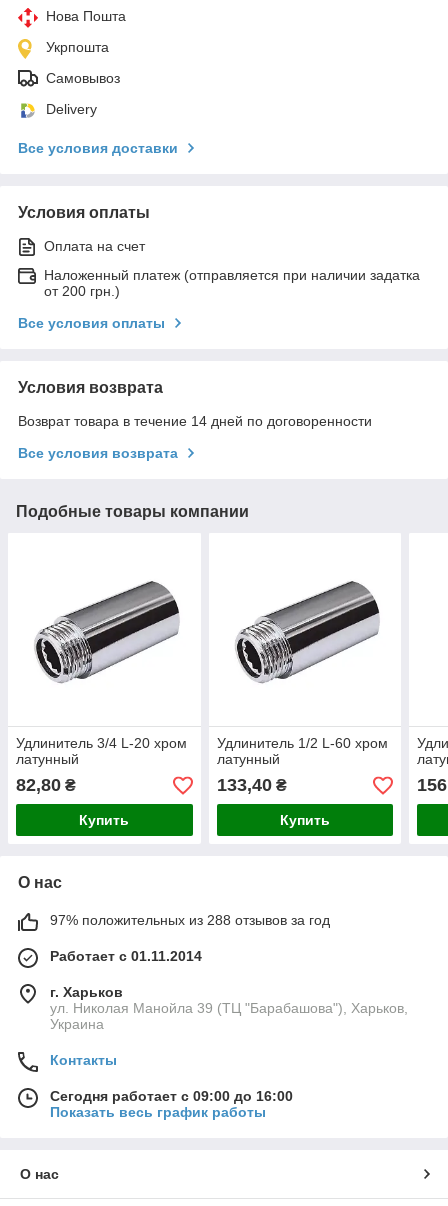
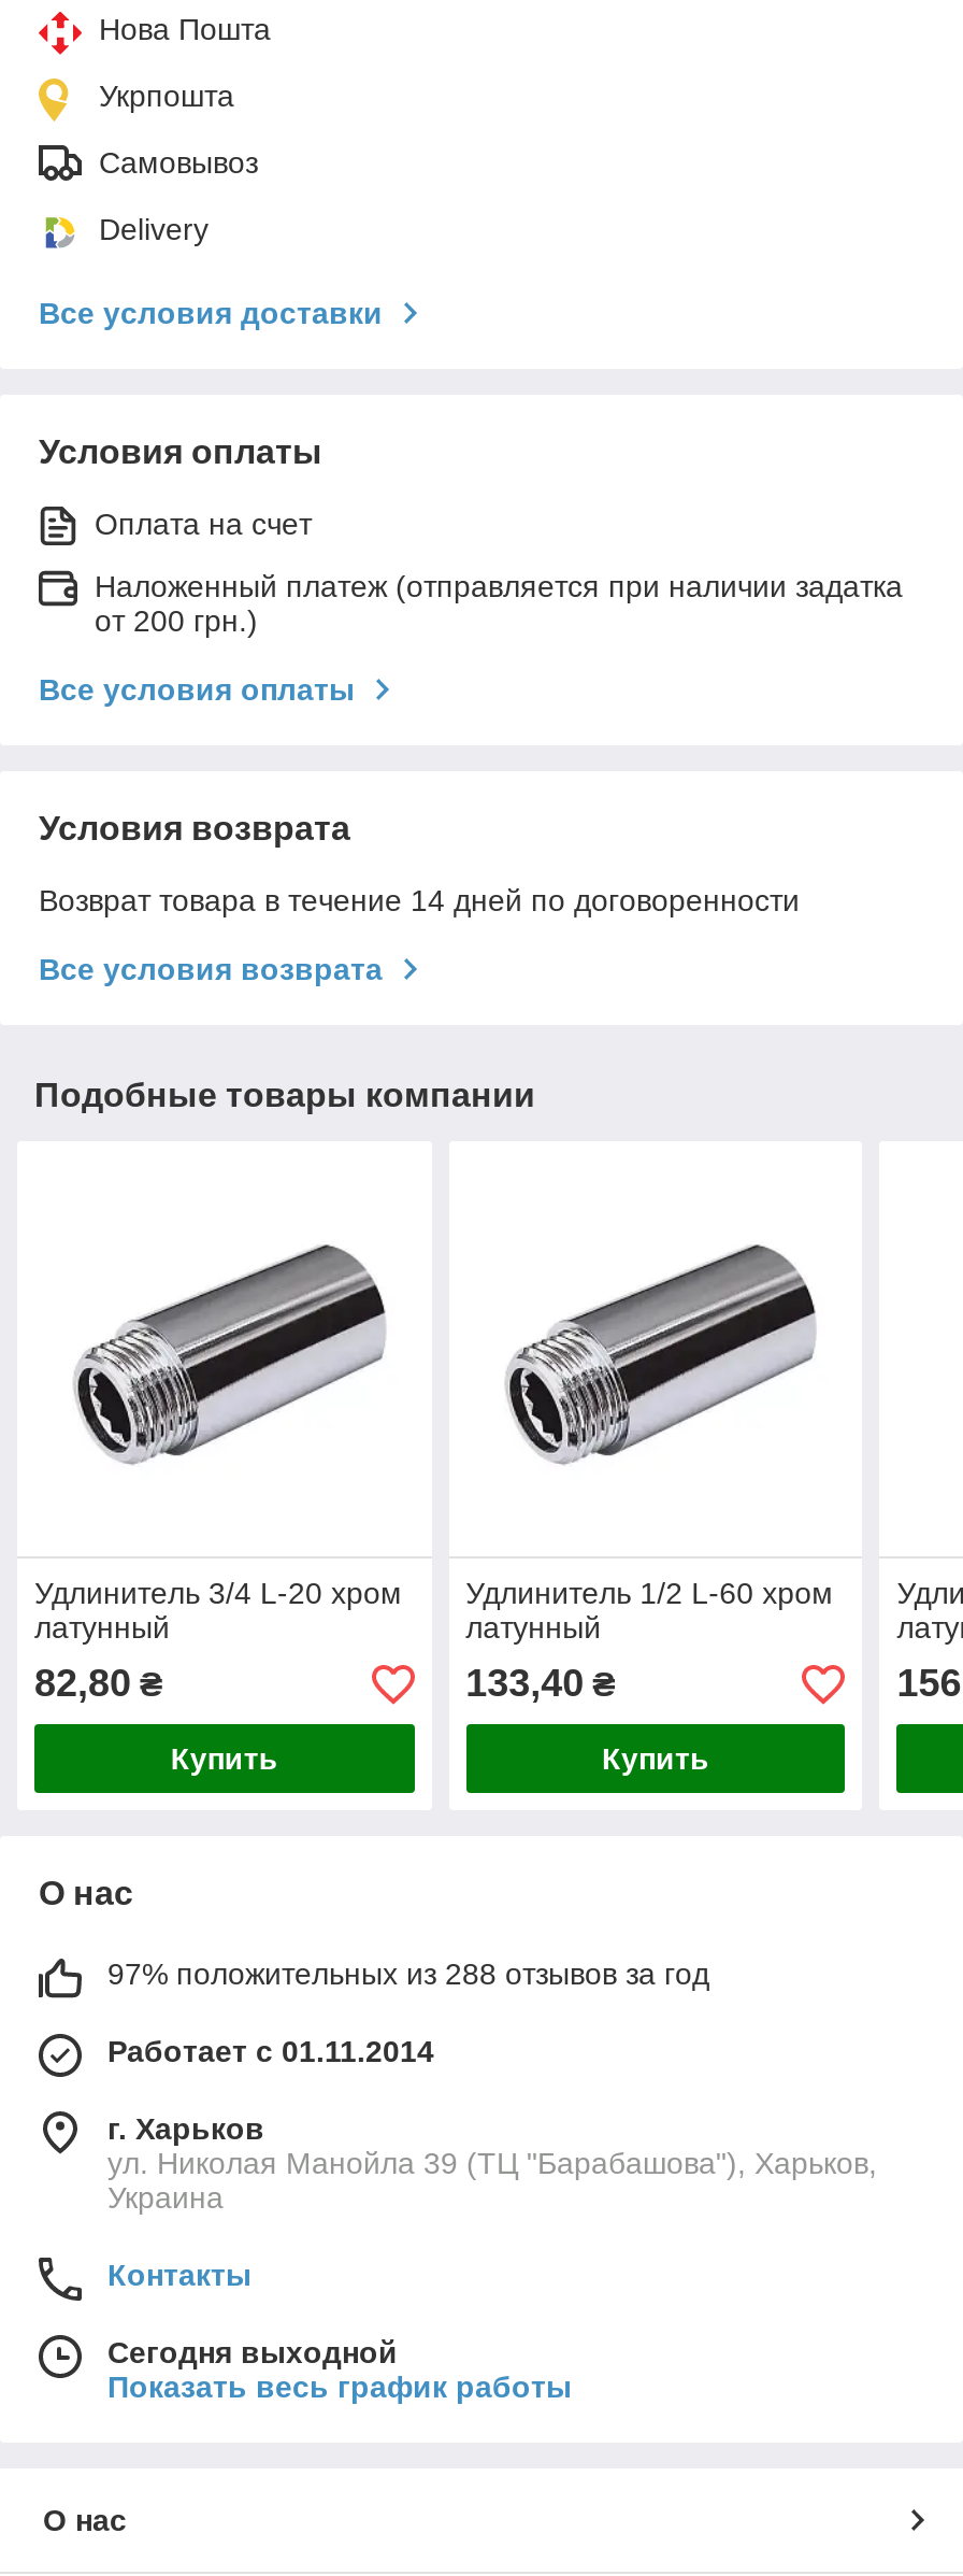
- Сегодня работает с 09:00 до 16:00
+ Сегодня выходной
